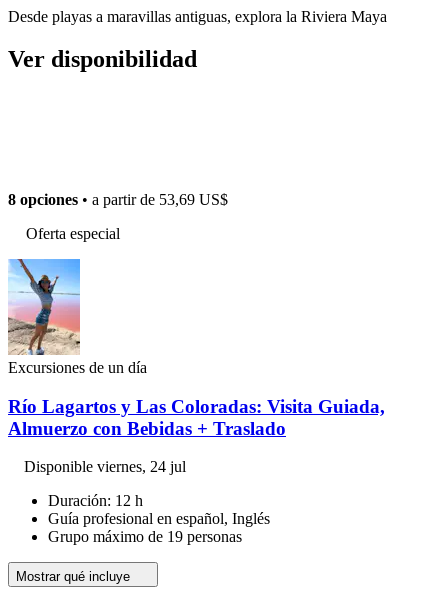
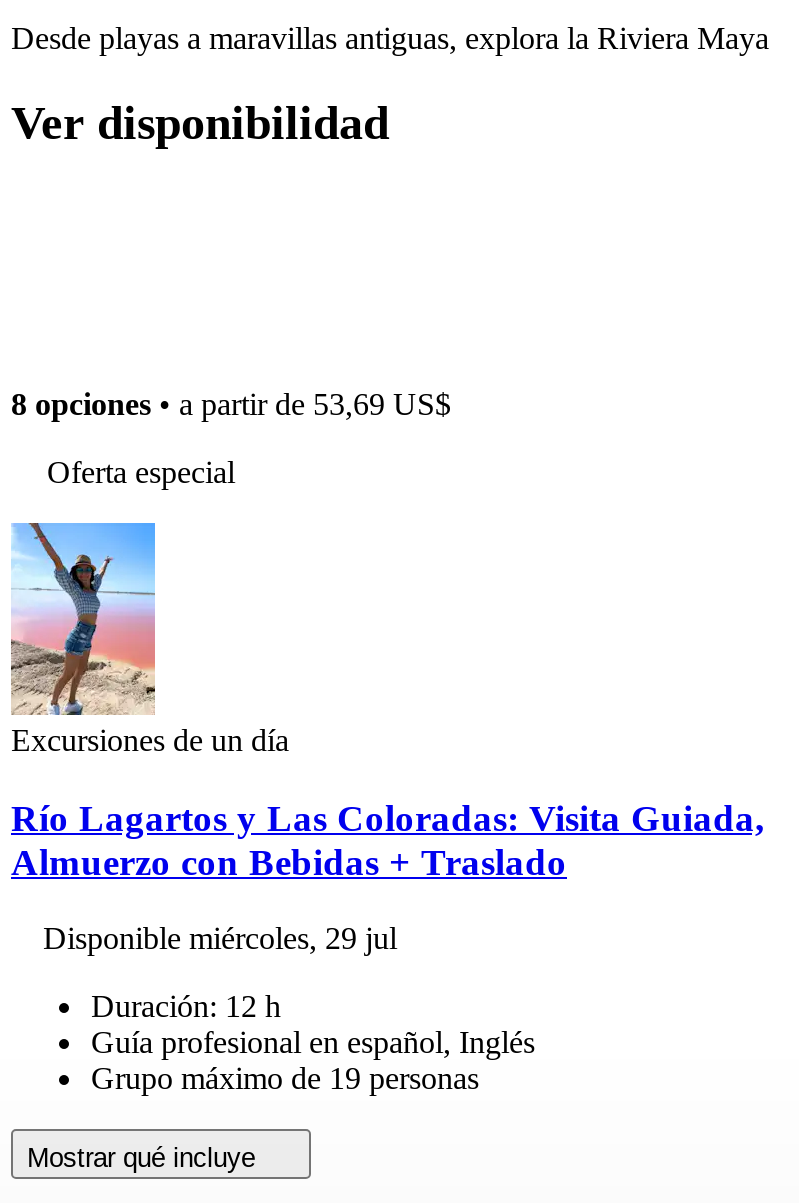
- Disponible viernes, 24 jul
+ Disponible miércoles, 29 jul
